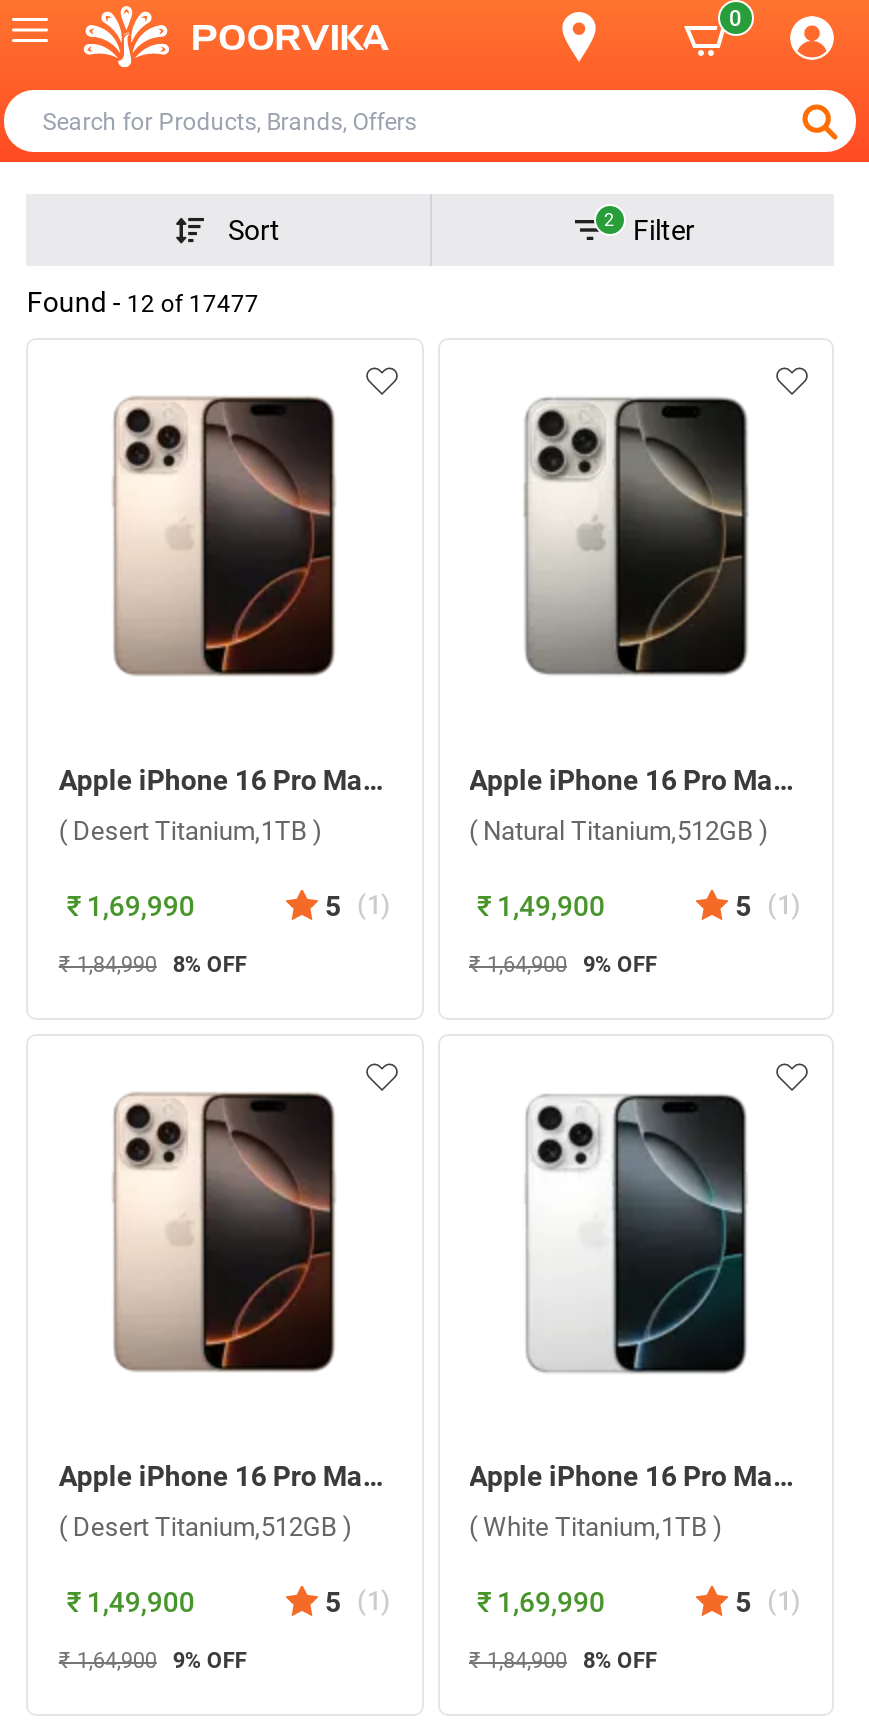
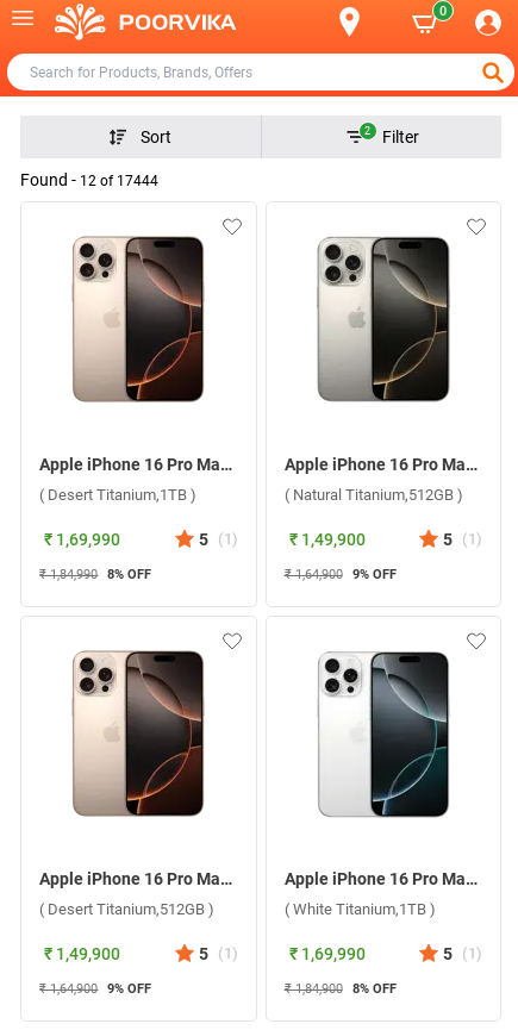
- Found - 12 of 17477
+ Found - 12 of 17444
